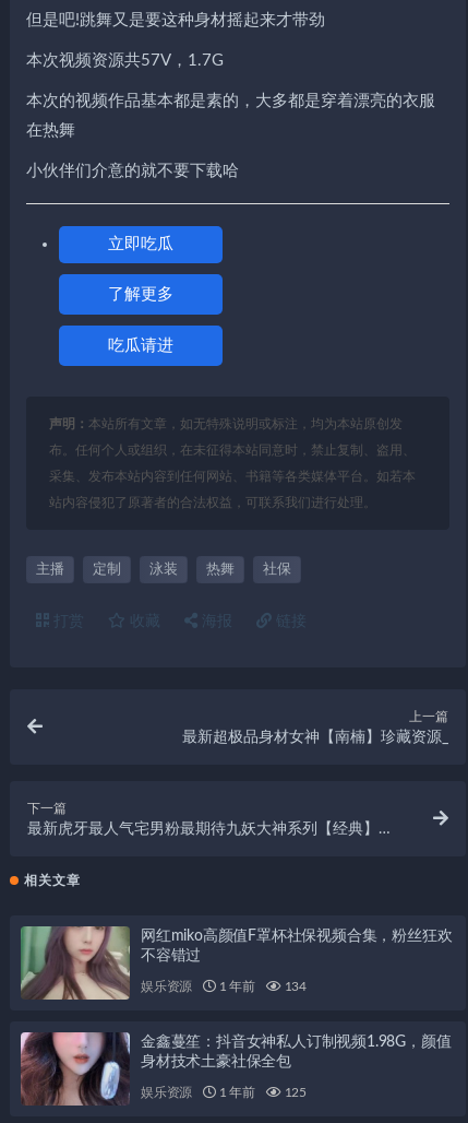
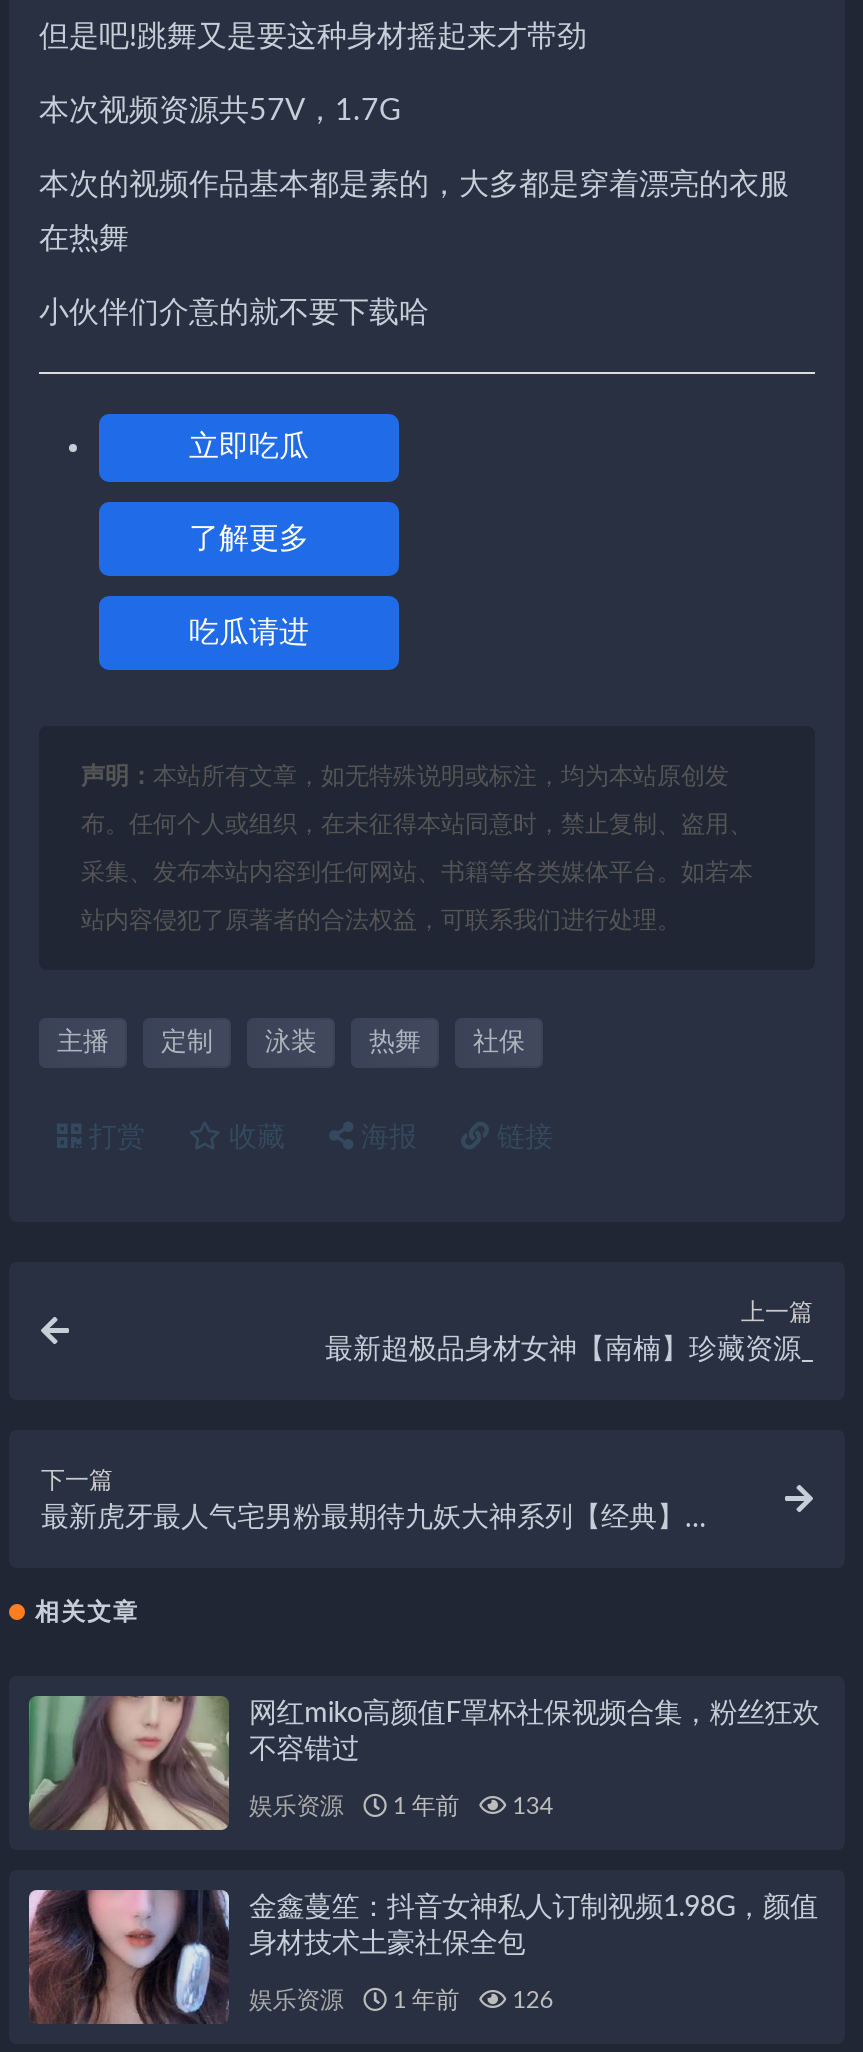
- 娱乐资源 1 年前 125
+ 娱乐资源 1 年前 126
